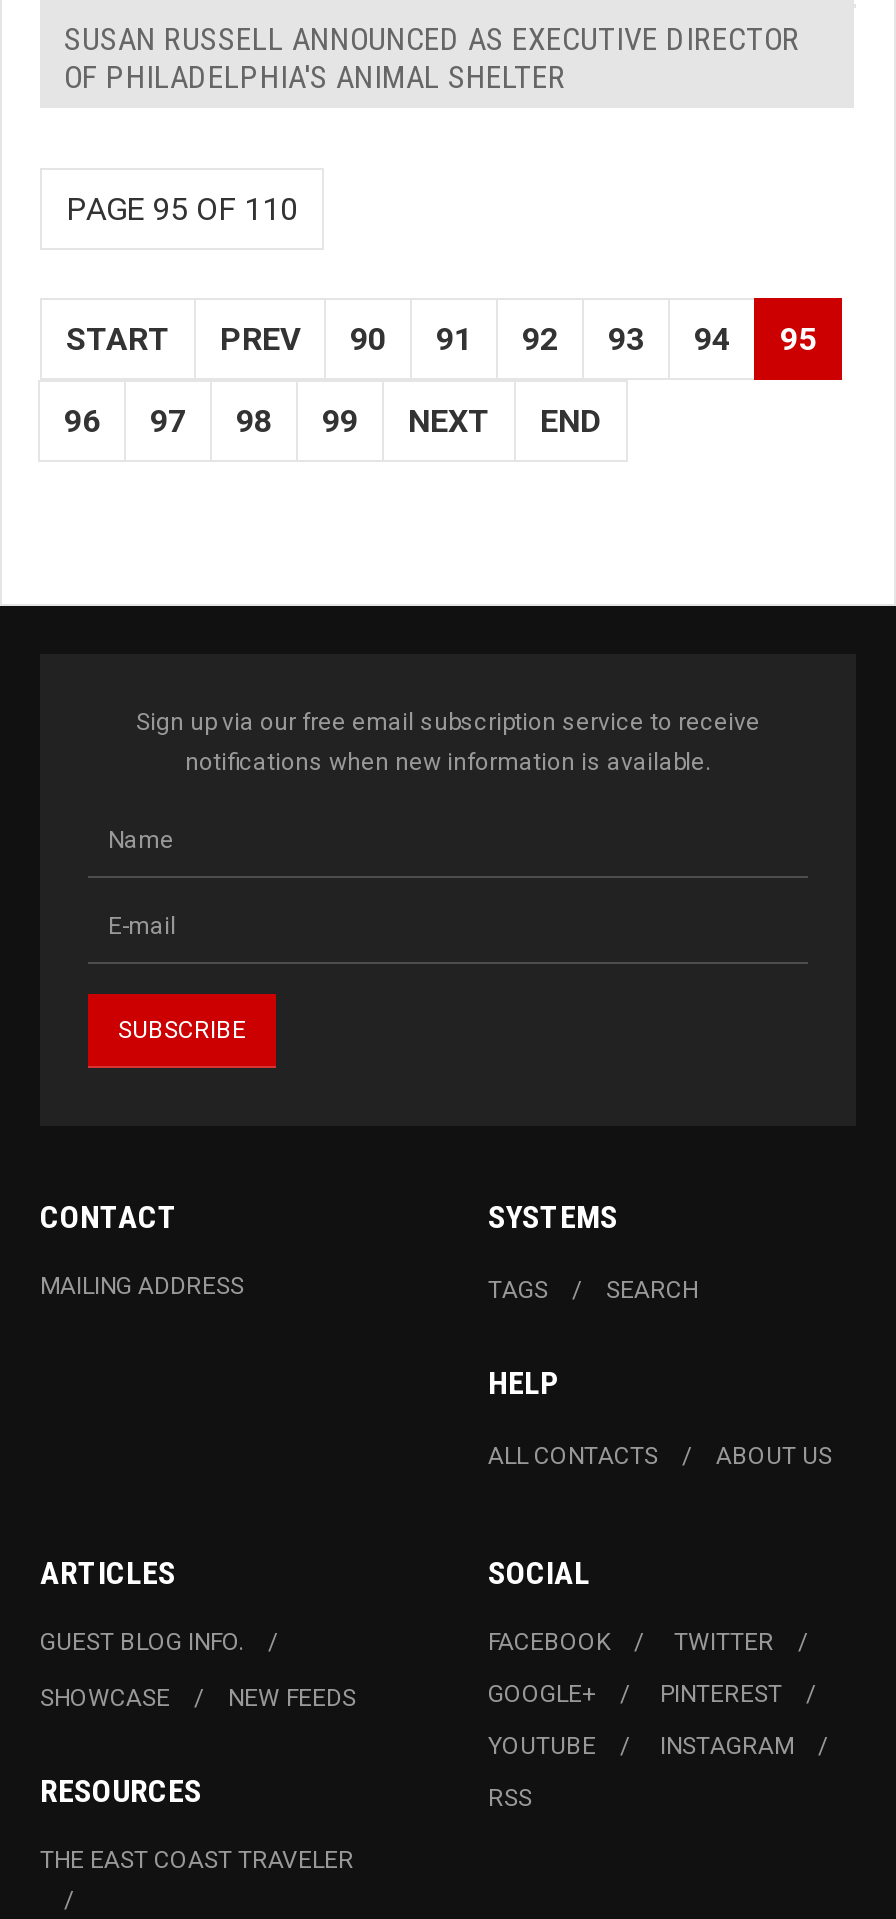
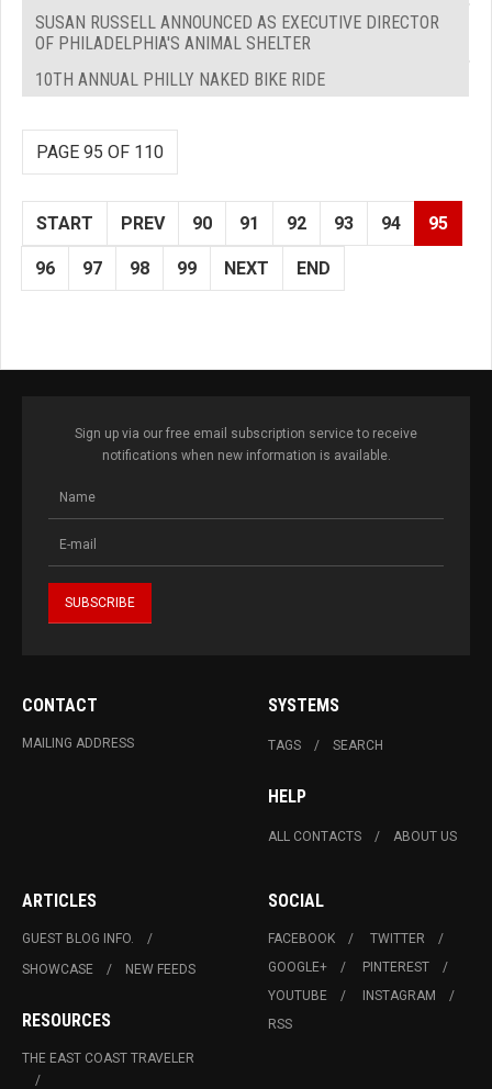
+ 10TH ANNUAL PHILLY NAKED BIKE RIDE
